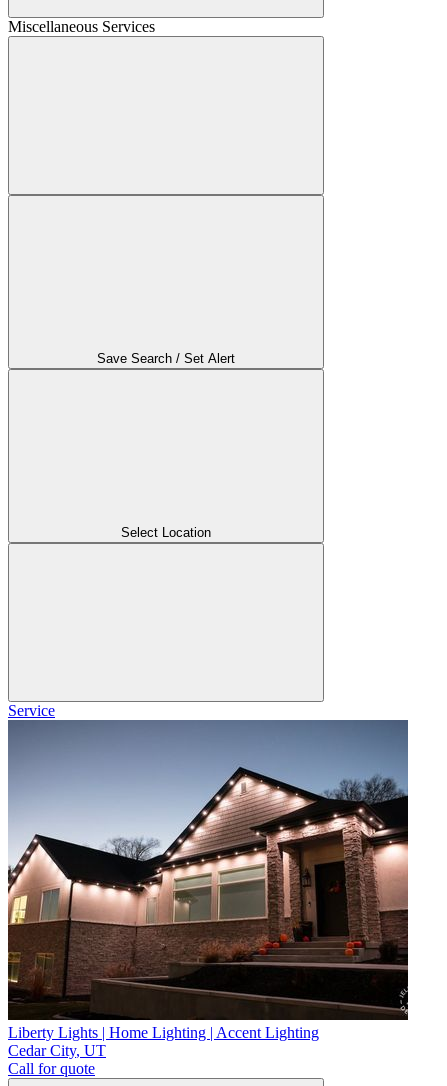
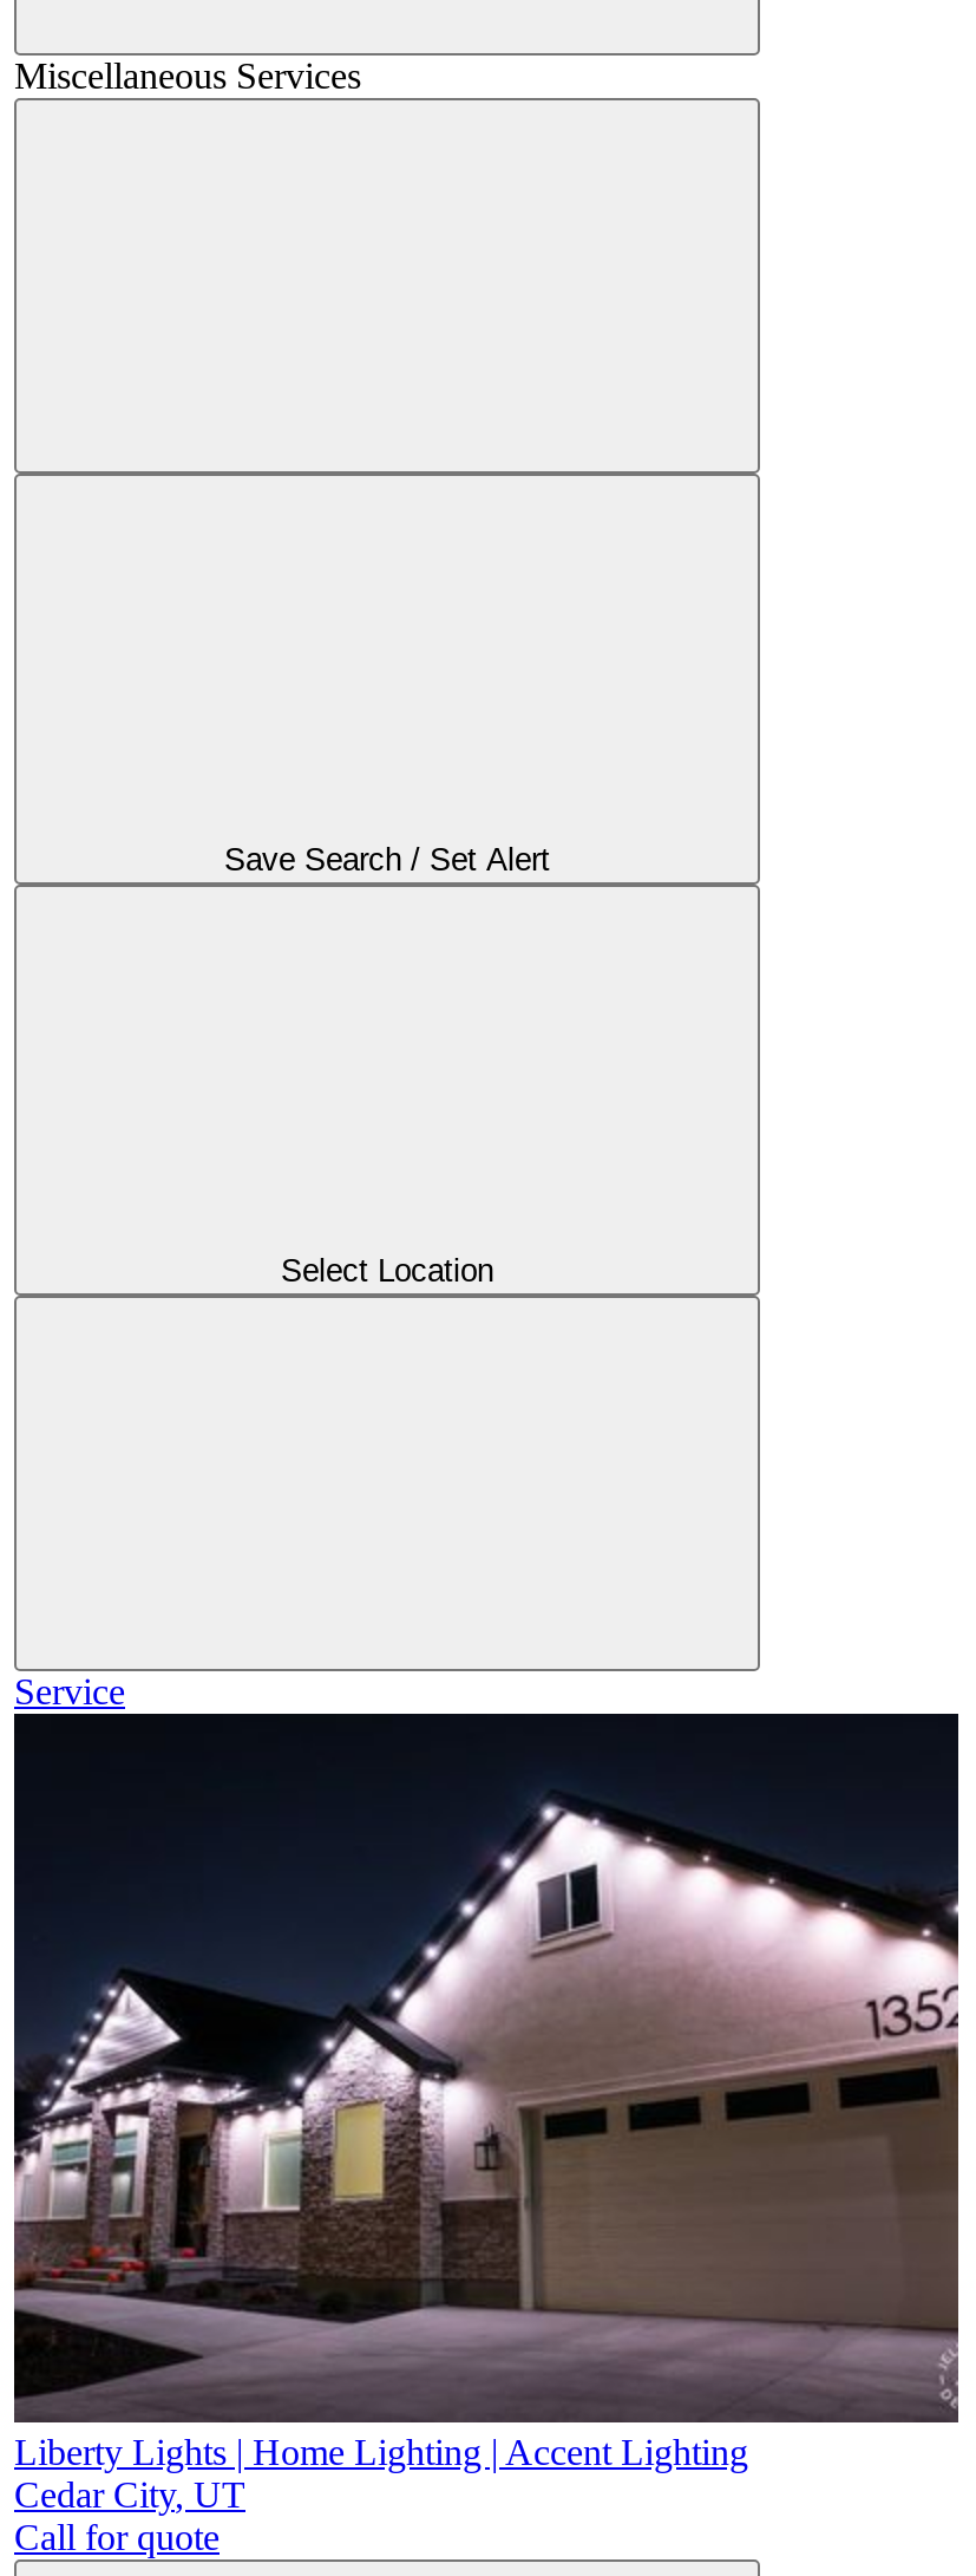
- [image]
+ [image]
